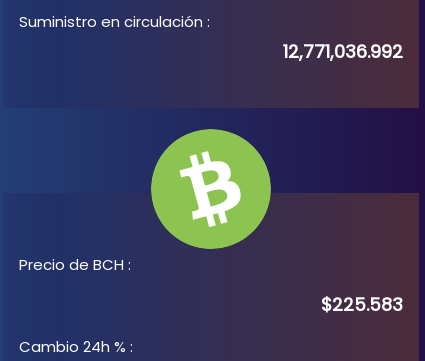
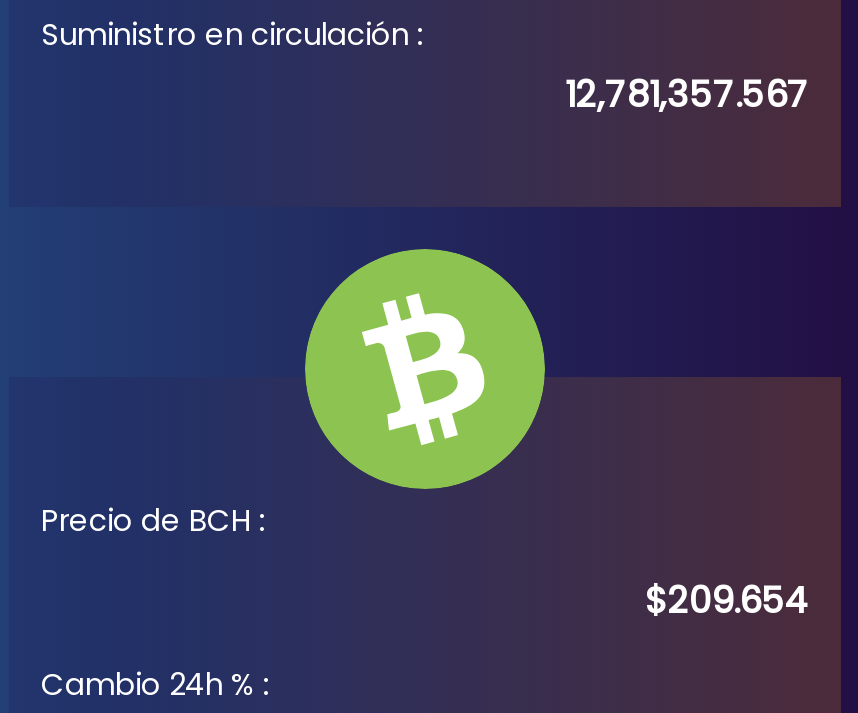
- 12,771,036.992
+ 12,781,357.567

- $225.583
+ $209.654
